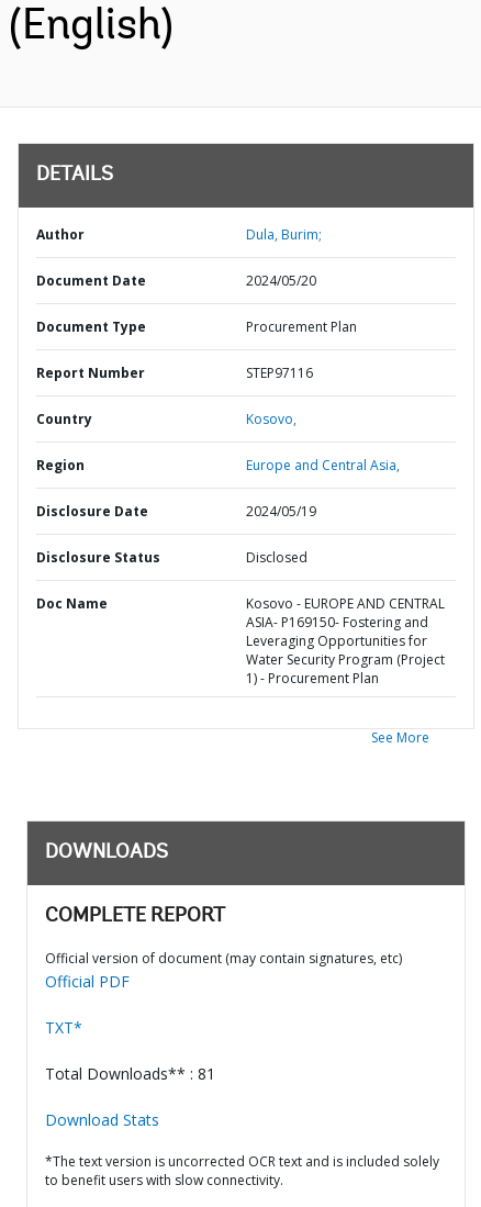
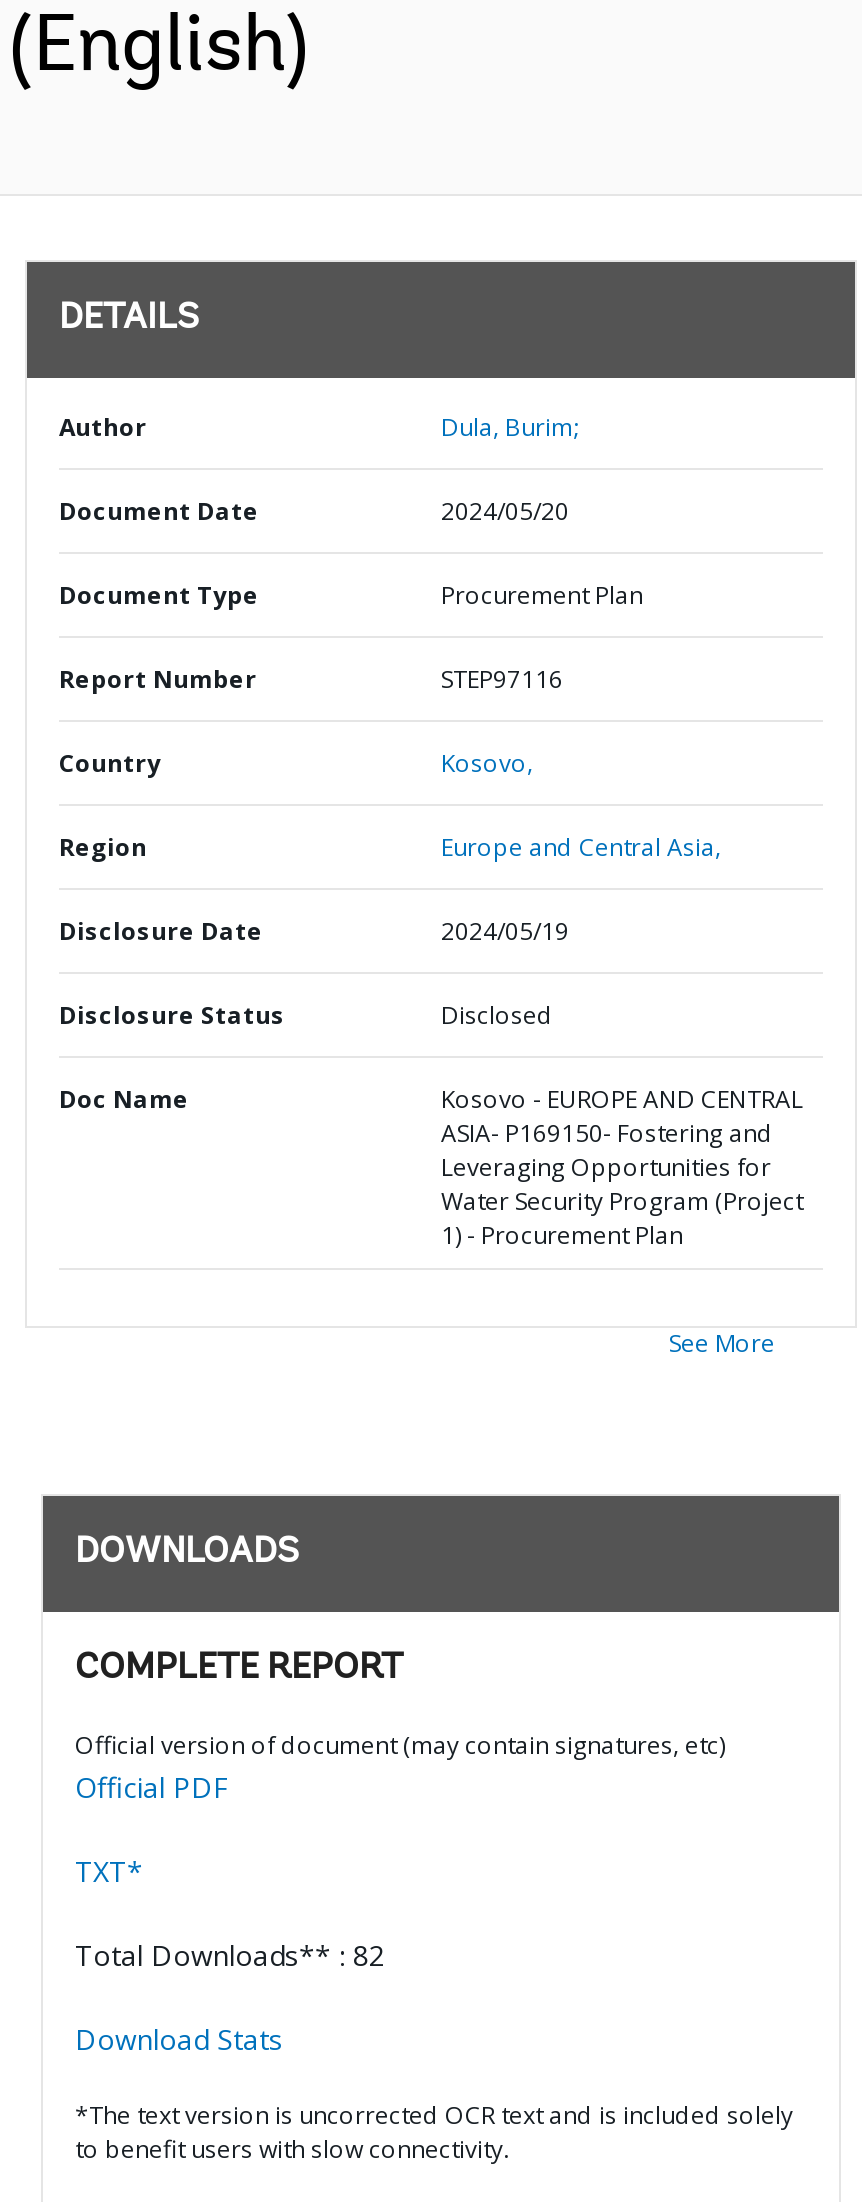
- Total Downloads** : 81
+ Total Downloads** : 82
